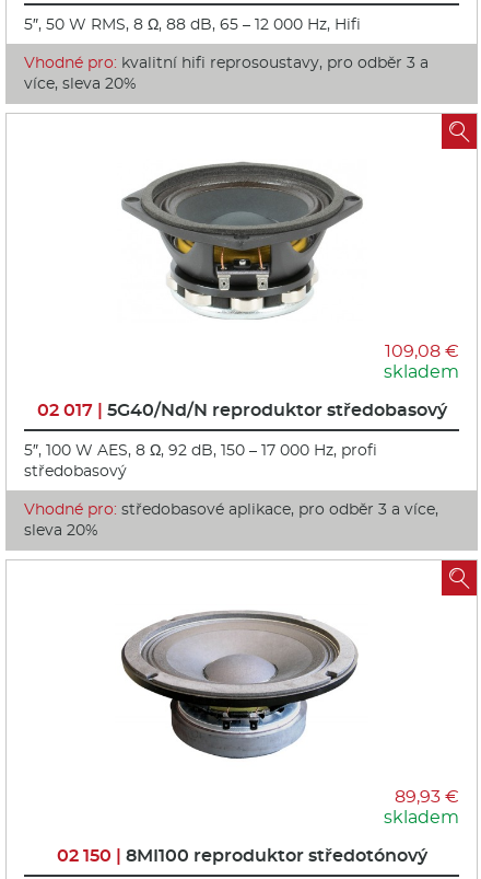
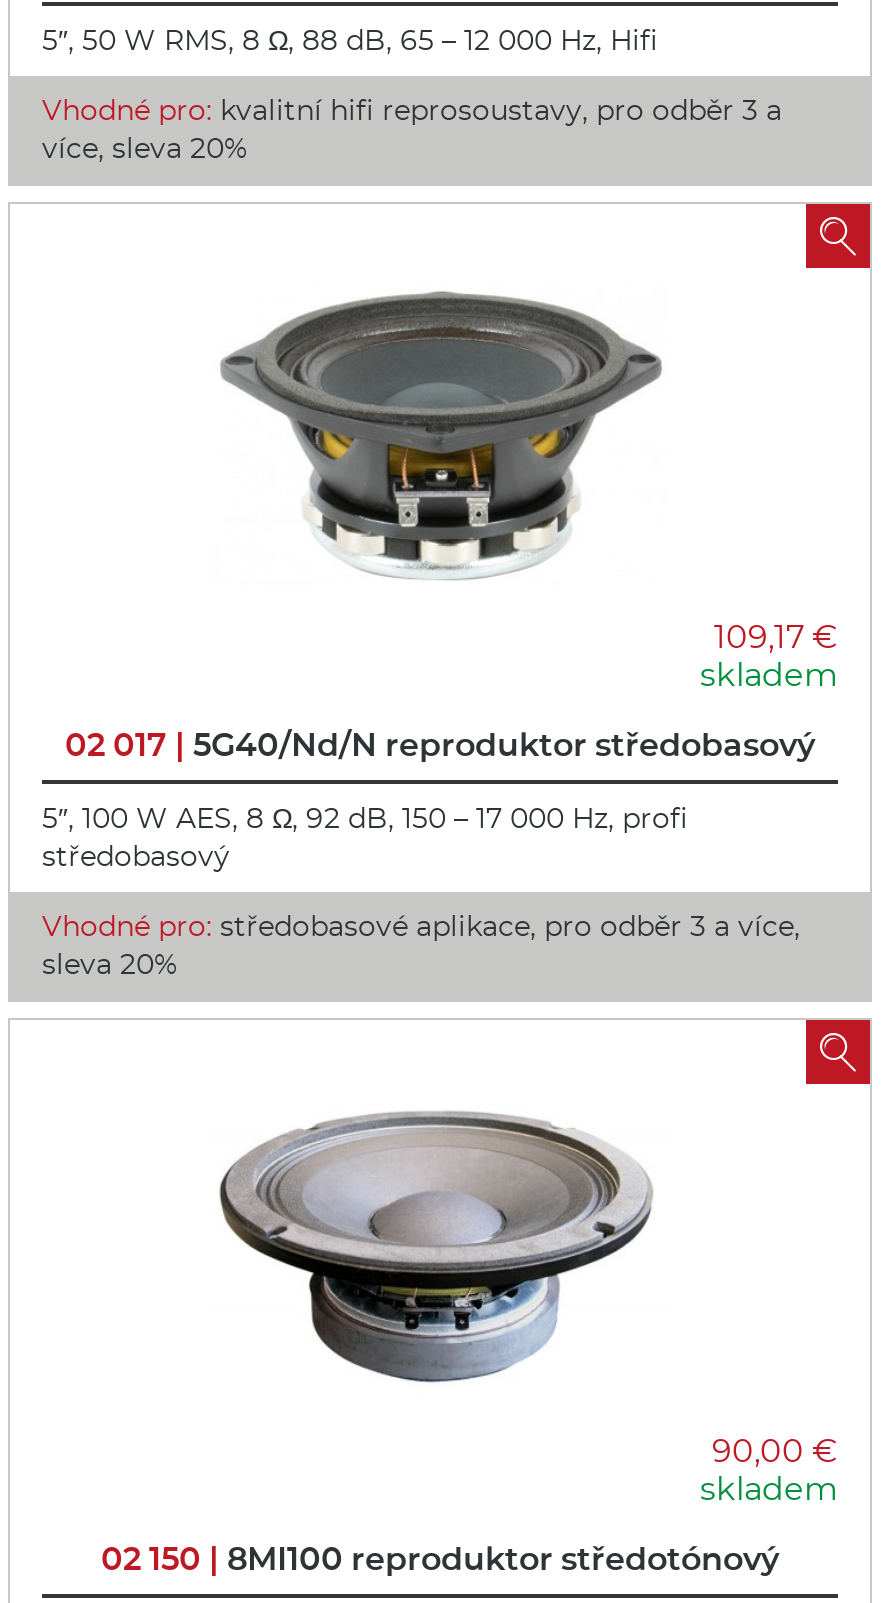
- 109,08 €
+ 109,17 €

- 89,93 €
+ 90,00 €
